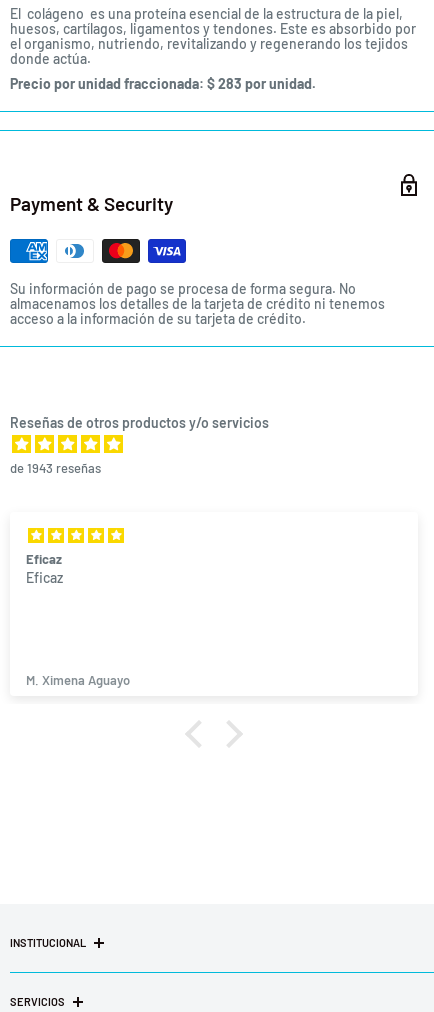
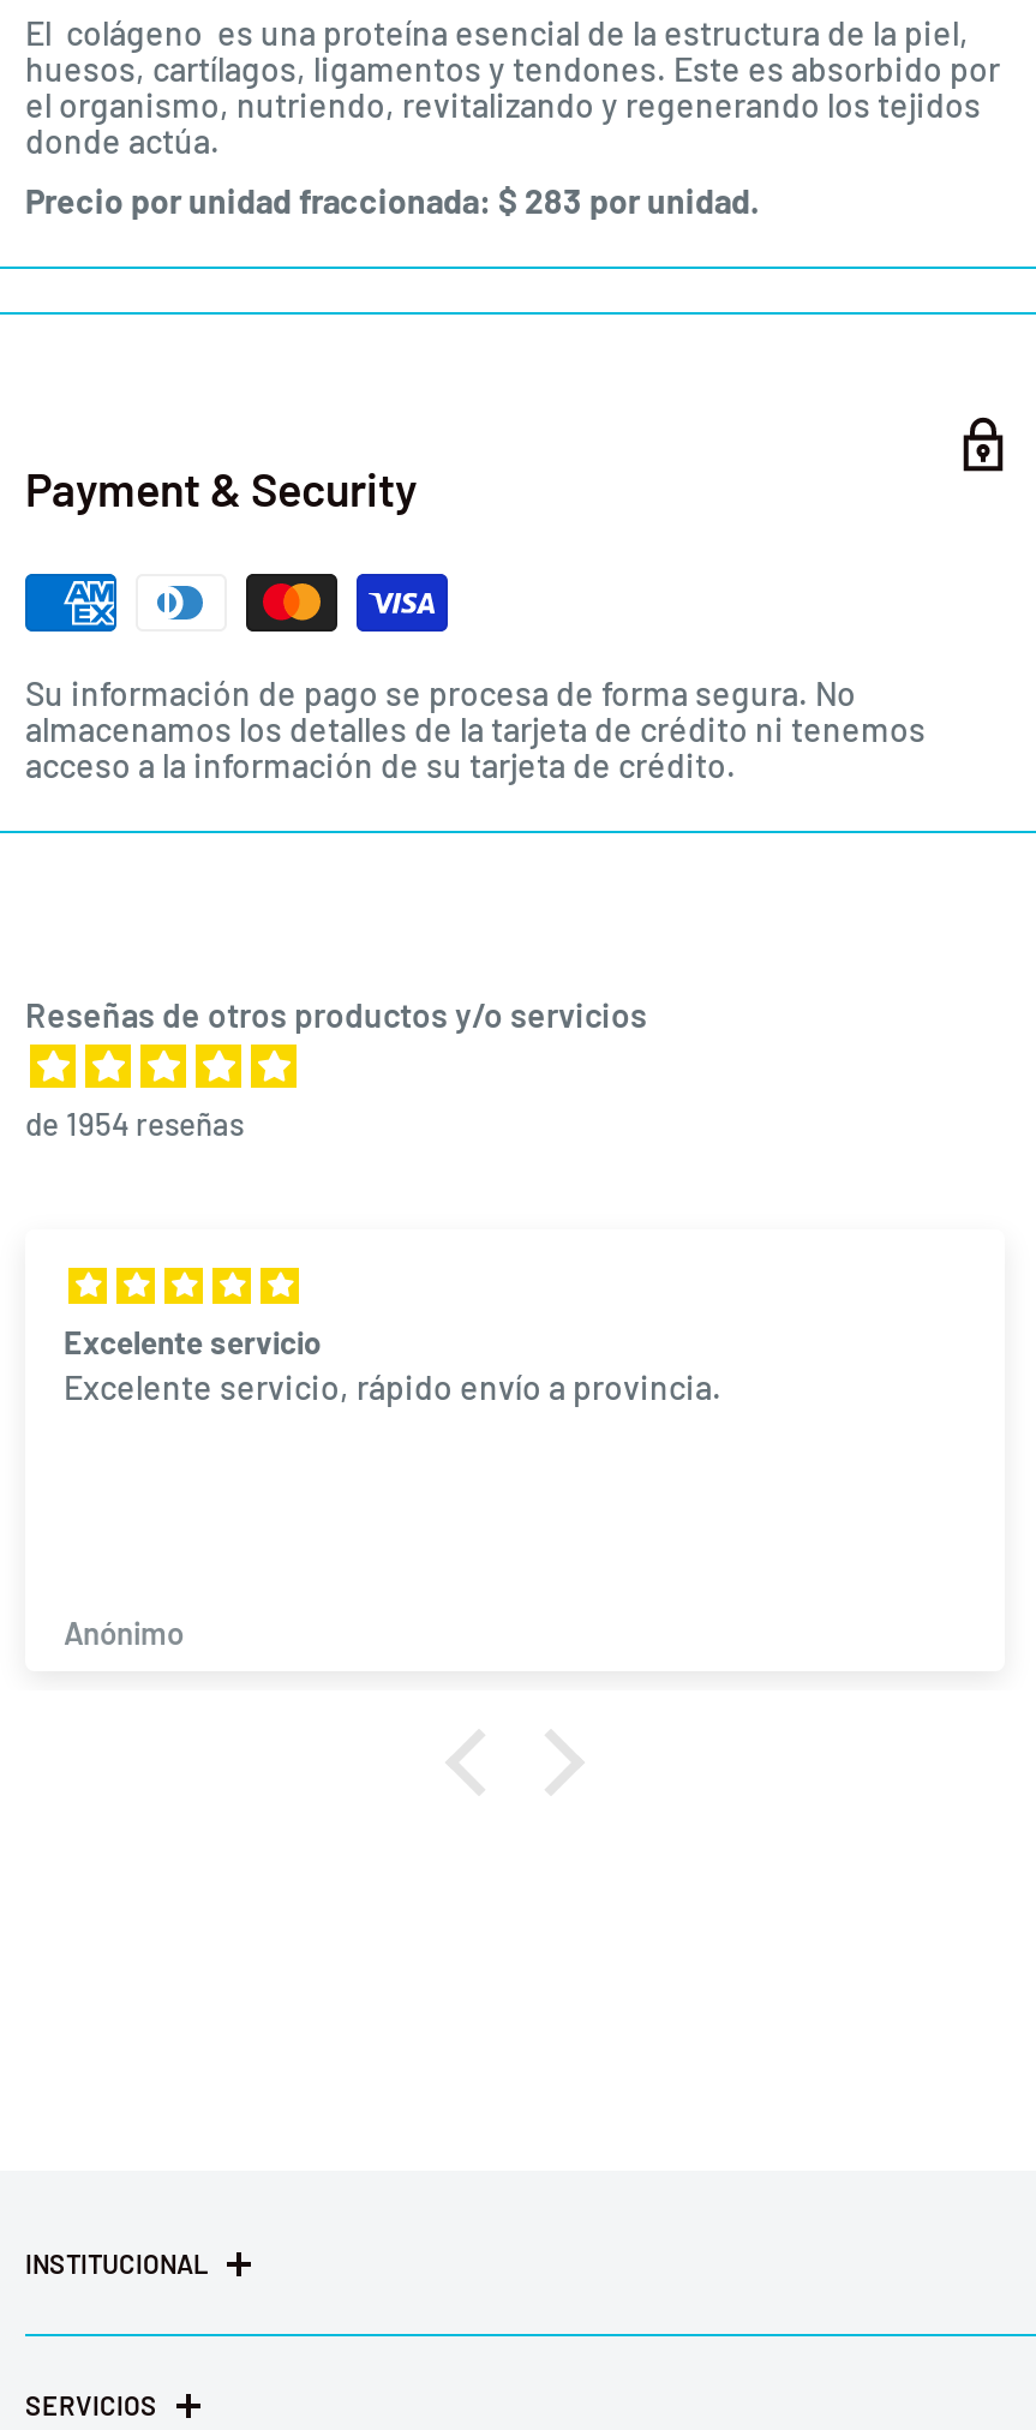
- de 1943 reseñas
+ de 1954 reseñas

- Eficaz
- Eficaz
+ Excelente servicio
+ Excelente servicio, rápido envío a provincia.

- M. Ximena Aguayo
+ Anónimo
